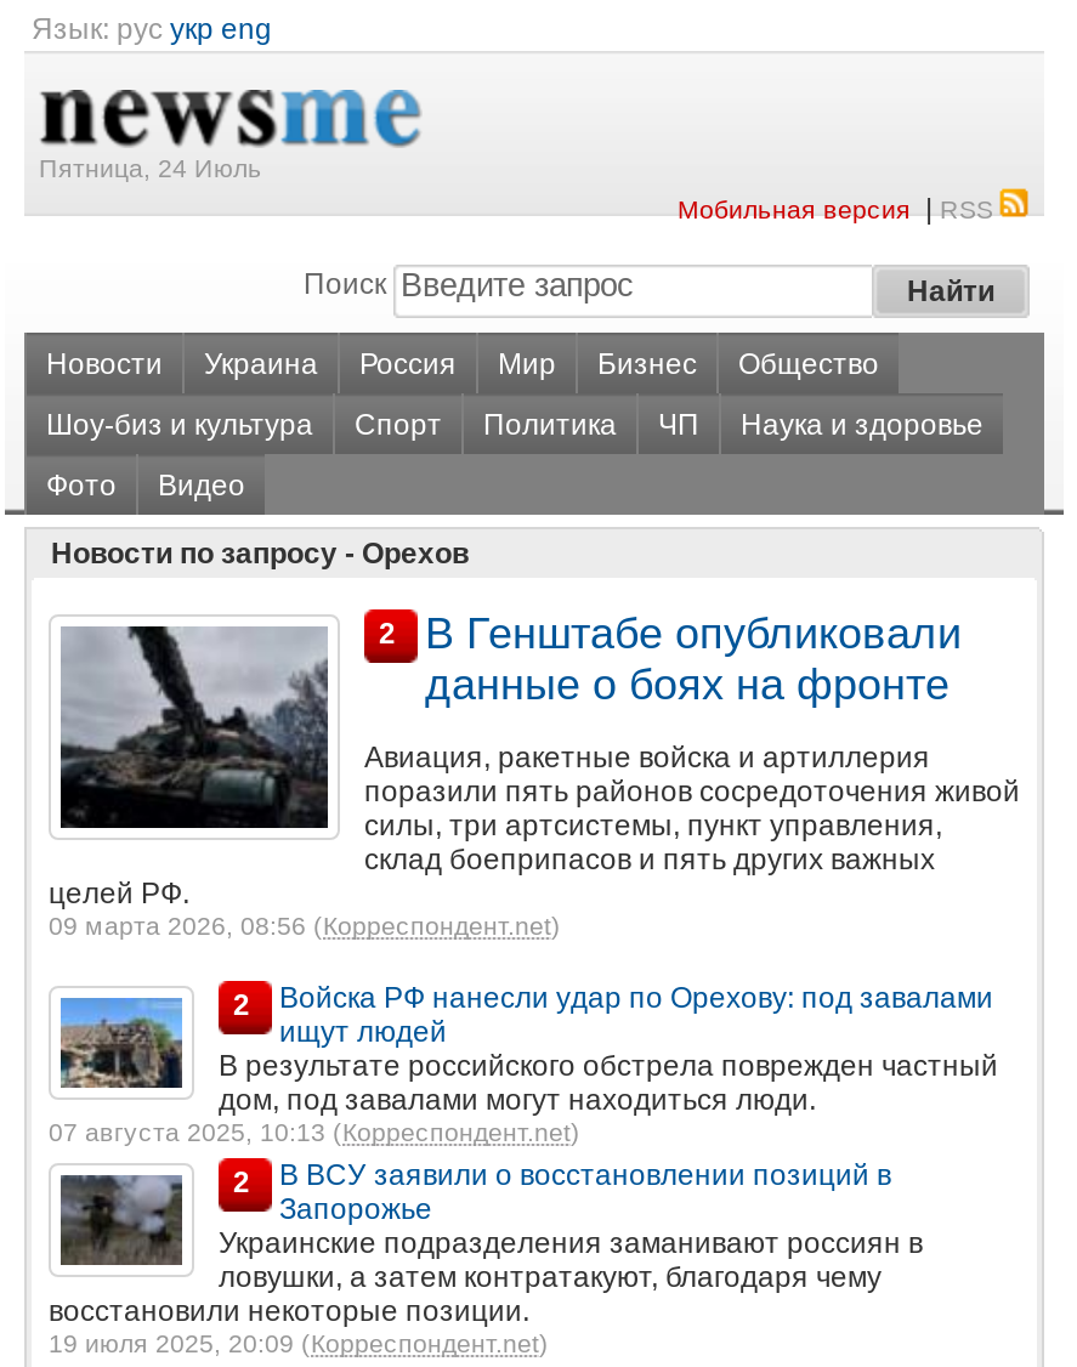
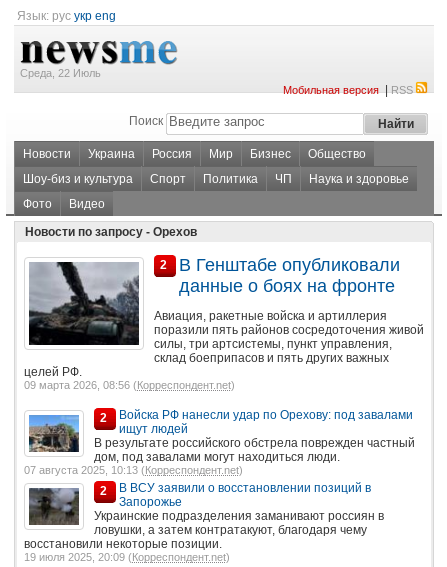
- Пятница, 24 Июль
+ Среда, 22 Июль
